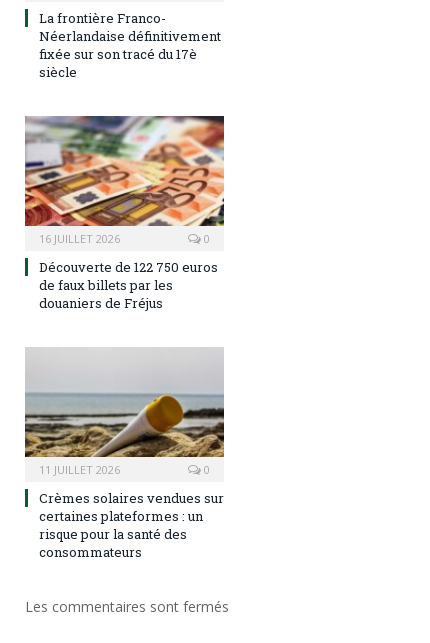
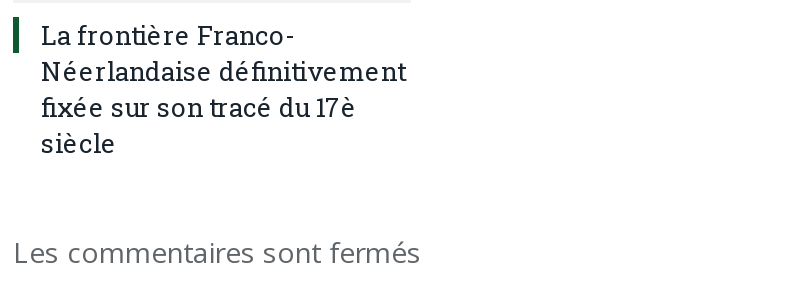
- [image]
- 16 JUILLET 2026
- 0
- Découverte de 122 750 euros
- de faux billets par les
- douaniers de Fréjus

- [image]
- 11 JUILLET 2026
- 0
- Crèmes solaires vendues sur
- certaines plateformes : un
- risque pour la santé des
- consommateurs
